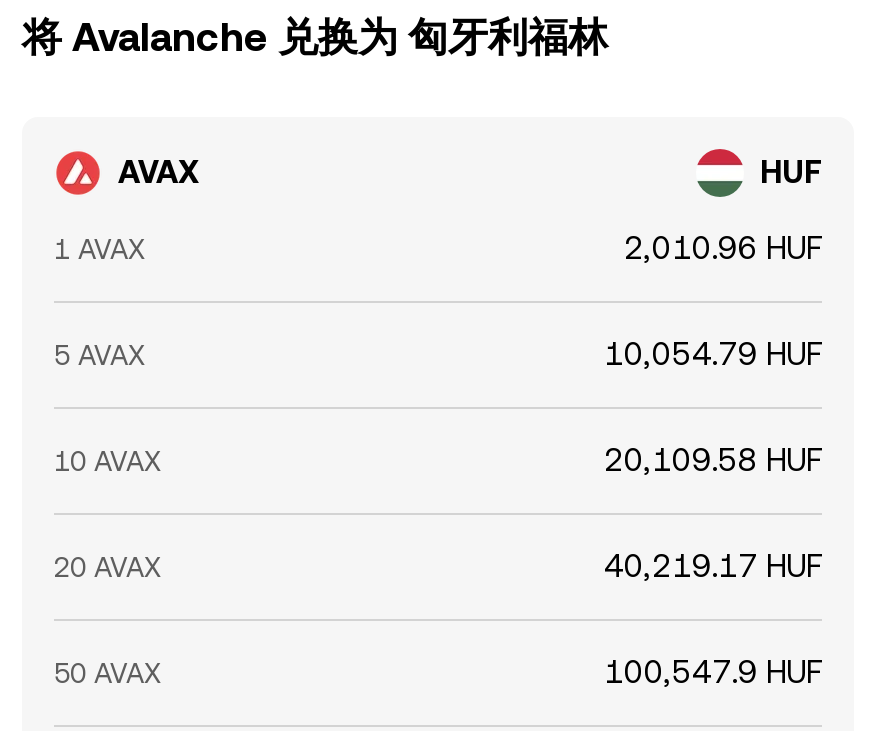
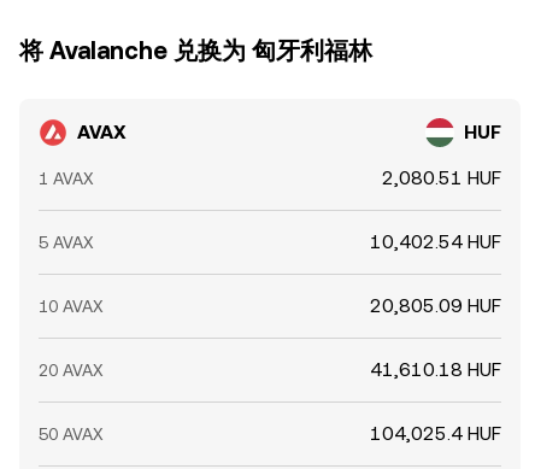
- 2,010.96 HUF
+ 2,080.51 HUF

- 10,054.79 HUF
+ 10,402.54 HUF

- 20,109.58 HUF
+ 20,805.09 HUF

- 40,219.17 HUF
+ 41,610.18 HUF

- 100,547.9 HUF
+ 104,025.4 HUF
